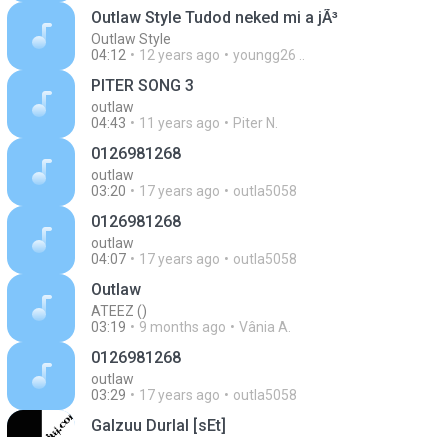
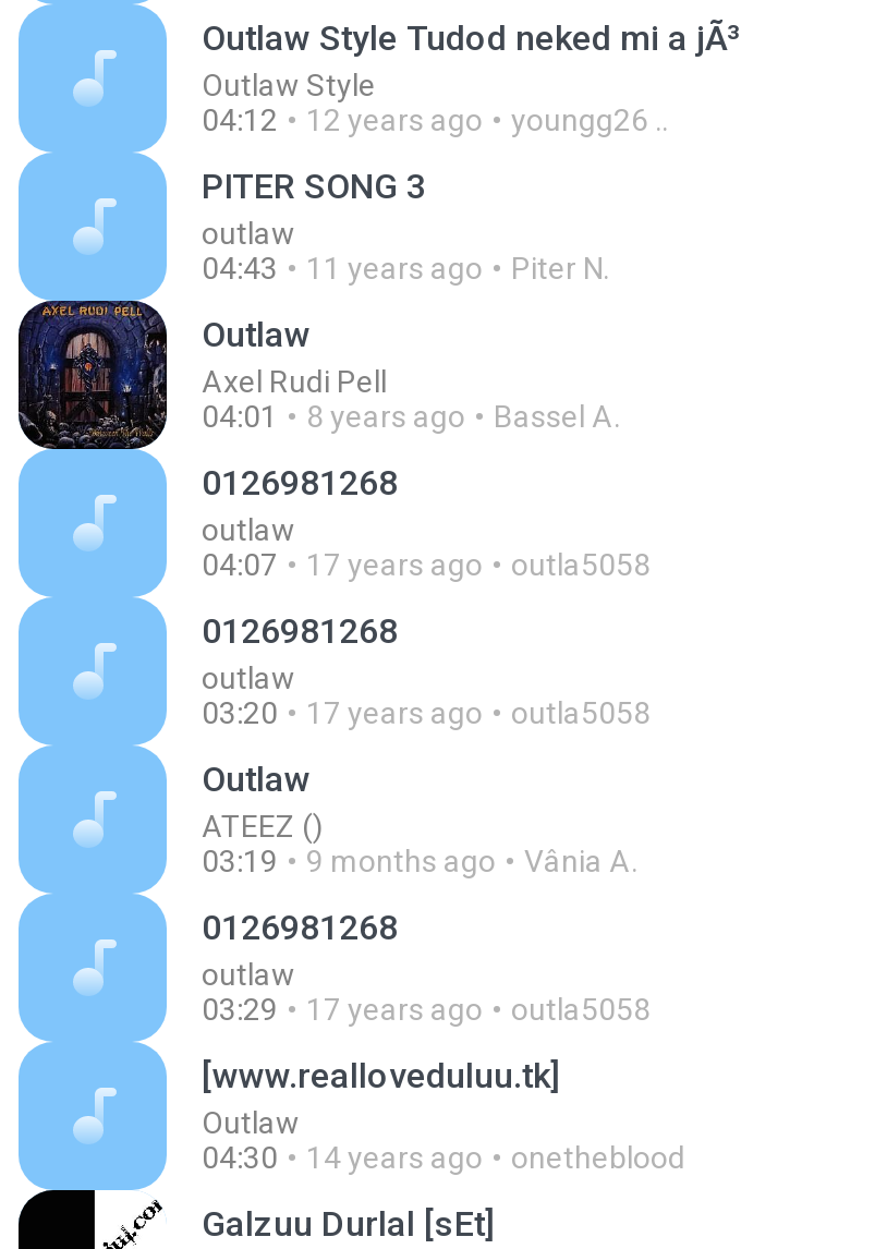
+ [image]
+ Outlaw
+ Axel Rudi Pell
+ 04:01
+ 8 years ago
+ Bassel A.

- 03:20 17 years ago outla5058
+ 04:07 17 years ago outla5058

- 04:07 17 years ago outla5058
+ 03:20 17 years ago outla5058

+ [www.realloveduluu.tk]
+ Outlaw
+ 04:30
+ 14 years ago
+ onetheblood
